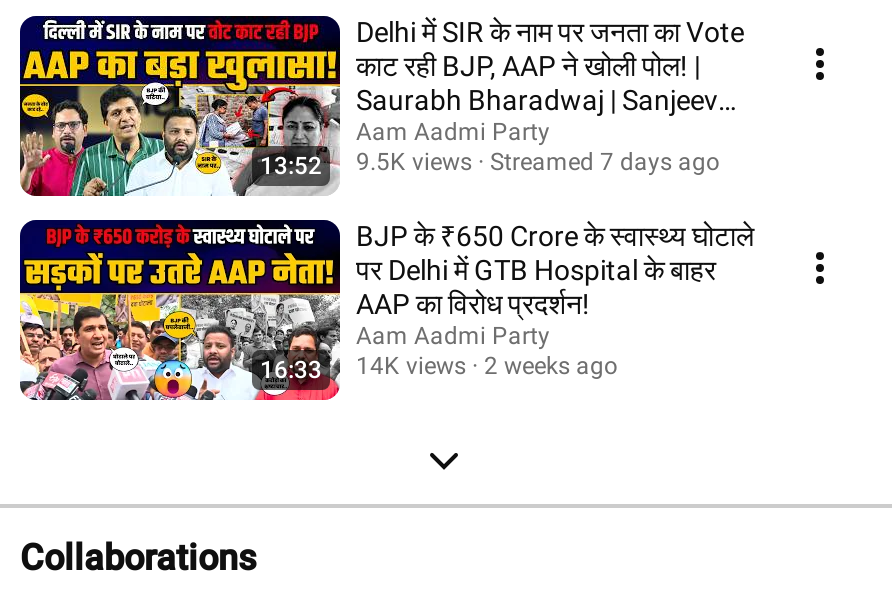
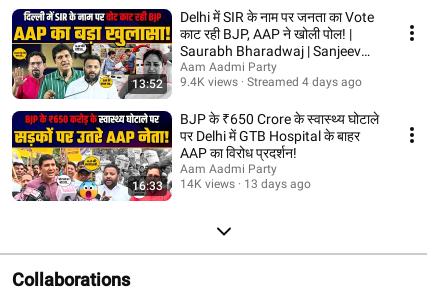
- 9.5K views
+ 9.4K views

- Streamed 7 days ago
+ Streamed 4 days ago

- 16:33 14K views 2 weeks ago
+ 16:33 14K views 13 days ago
